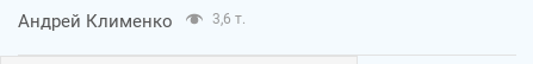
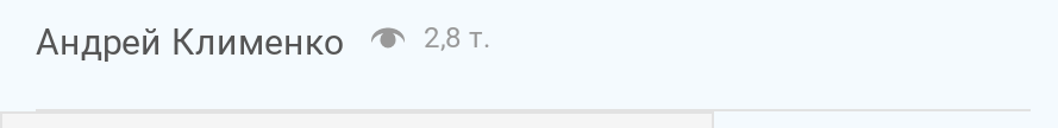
- 3,6 т.
+ 2,8 т.
